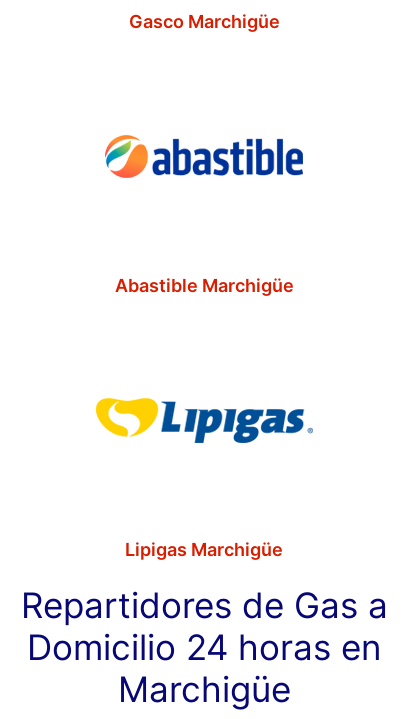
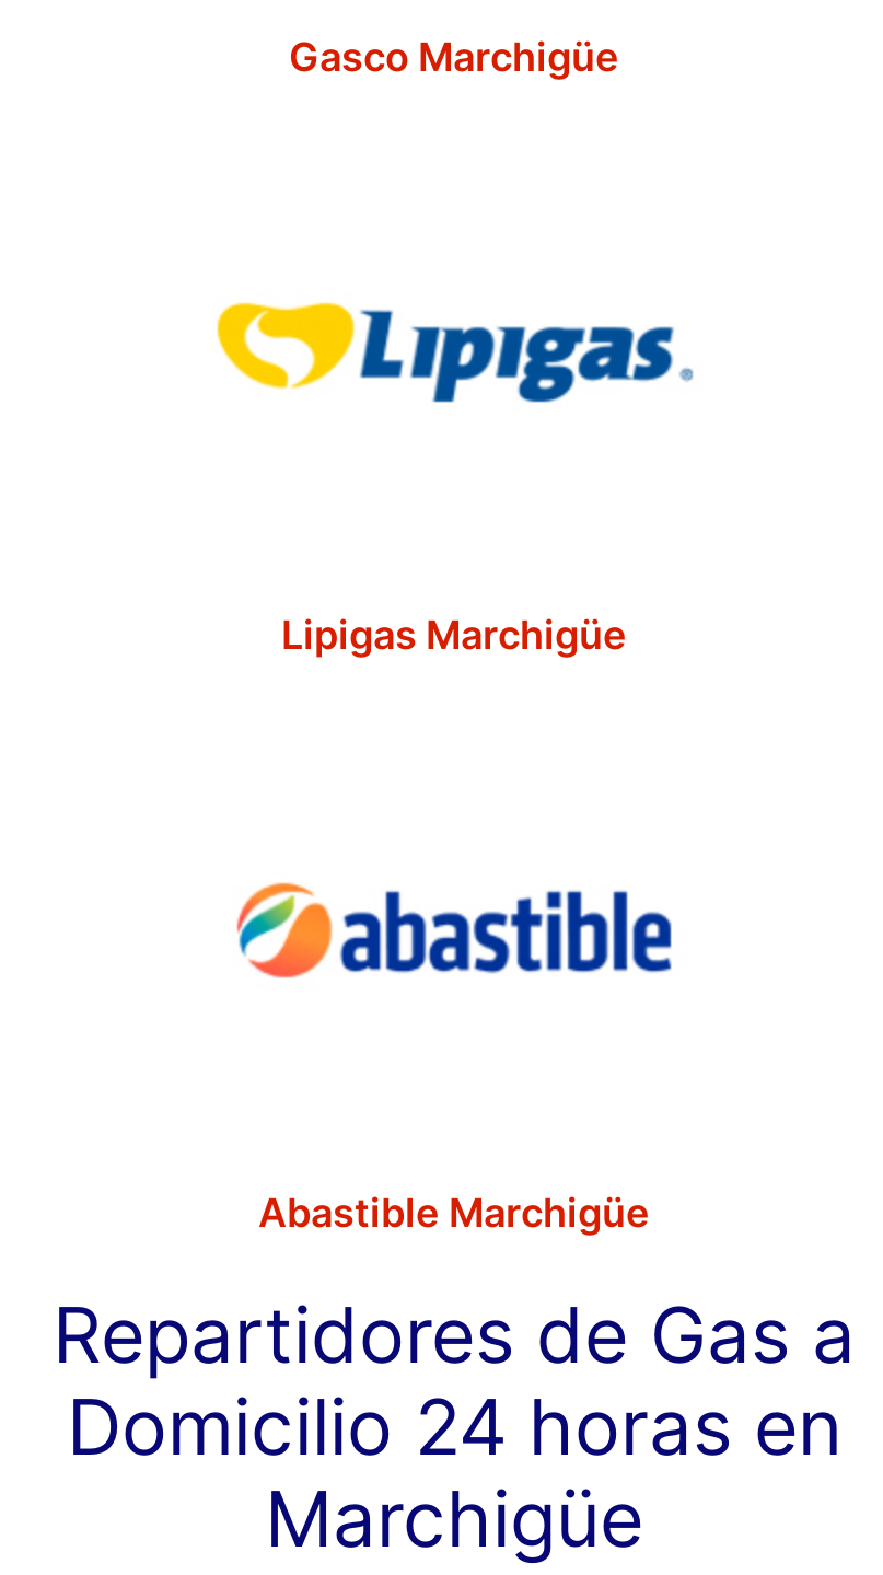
moved down: [image]

moved down: Abastible Marchigüe

moved up: [image]

moved up: Lipigas Marchigüe
